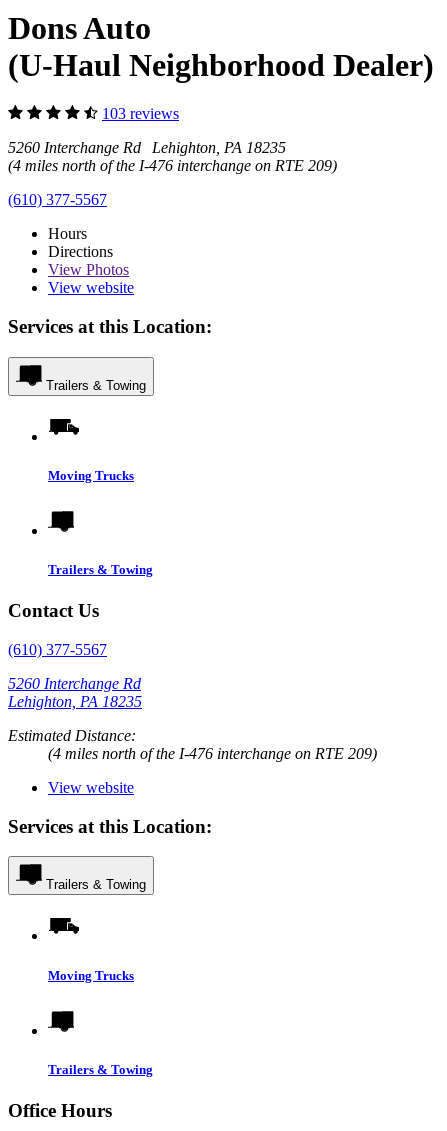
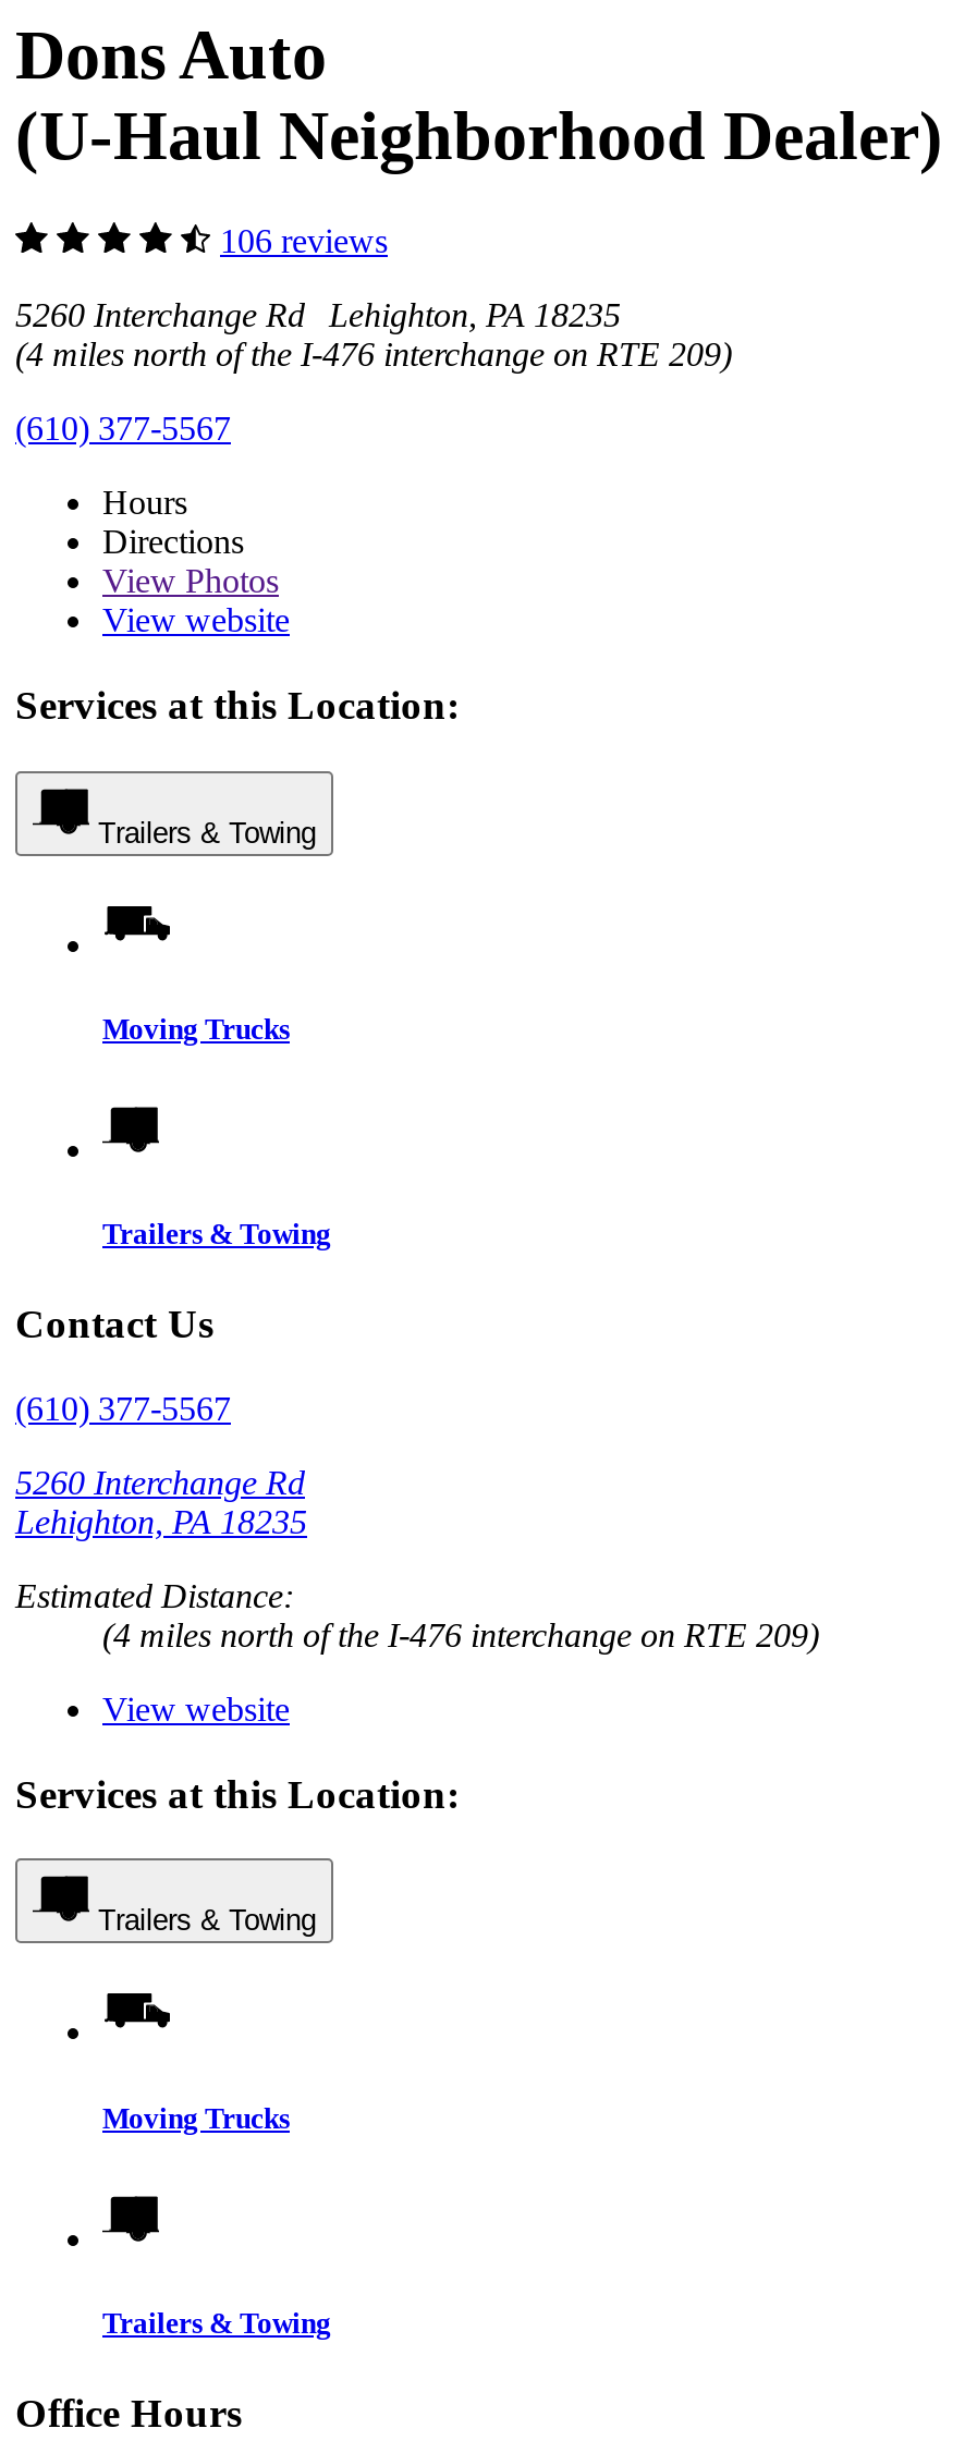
- 103 reviews
+ 106 reviews
